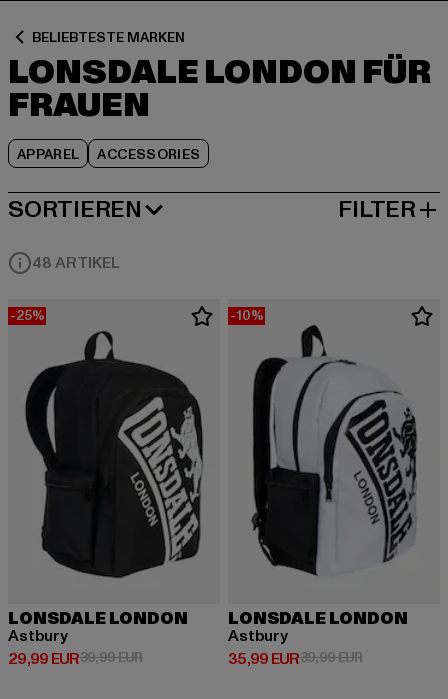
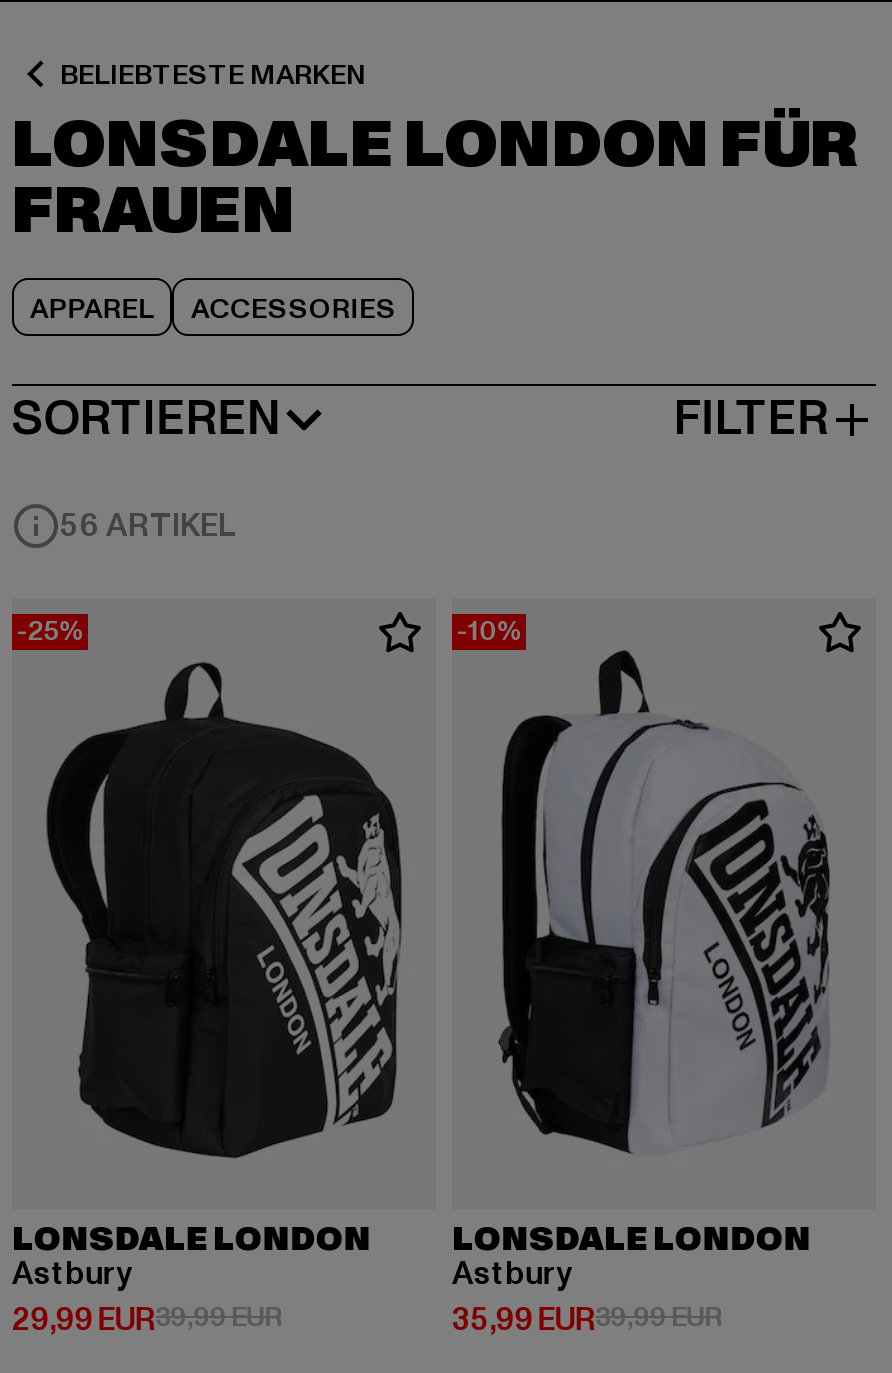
- 48 ARTIKEL
+ 56 ARTIKEL
